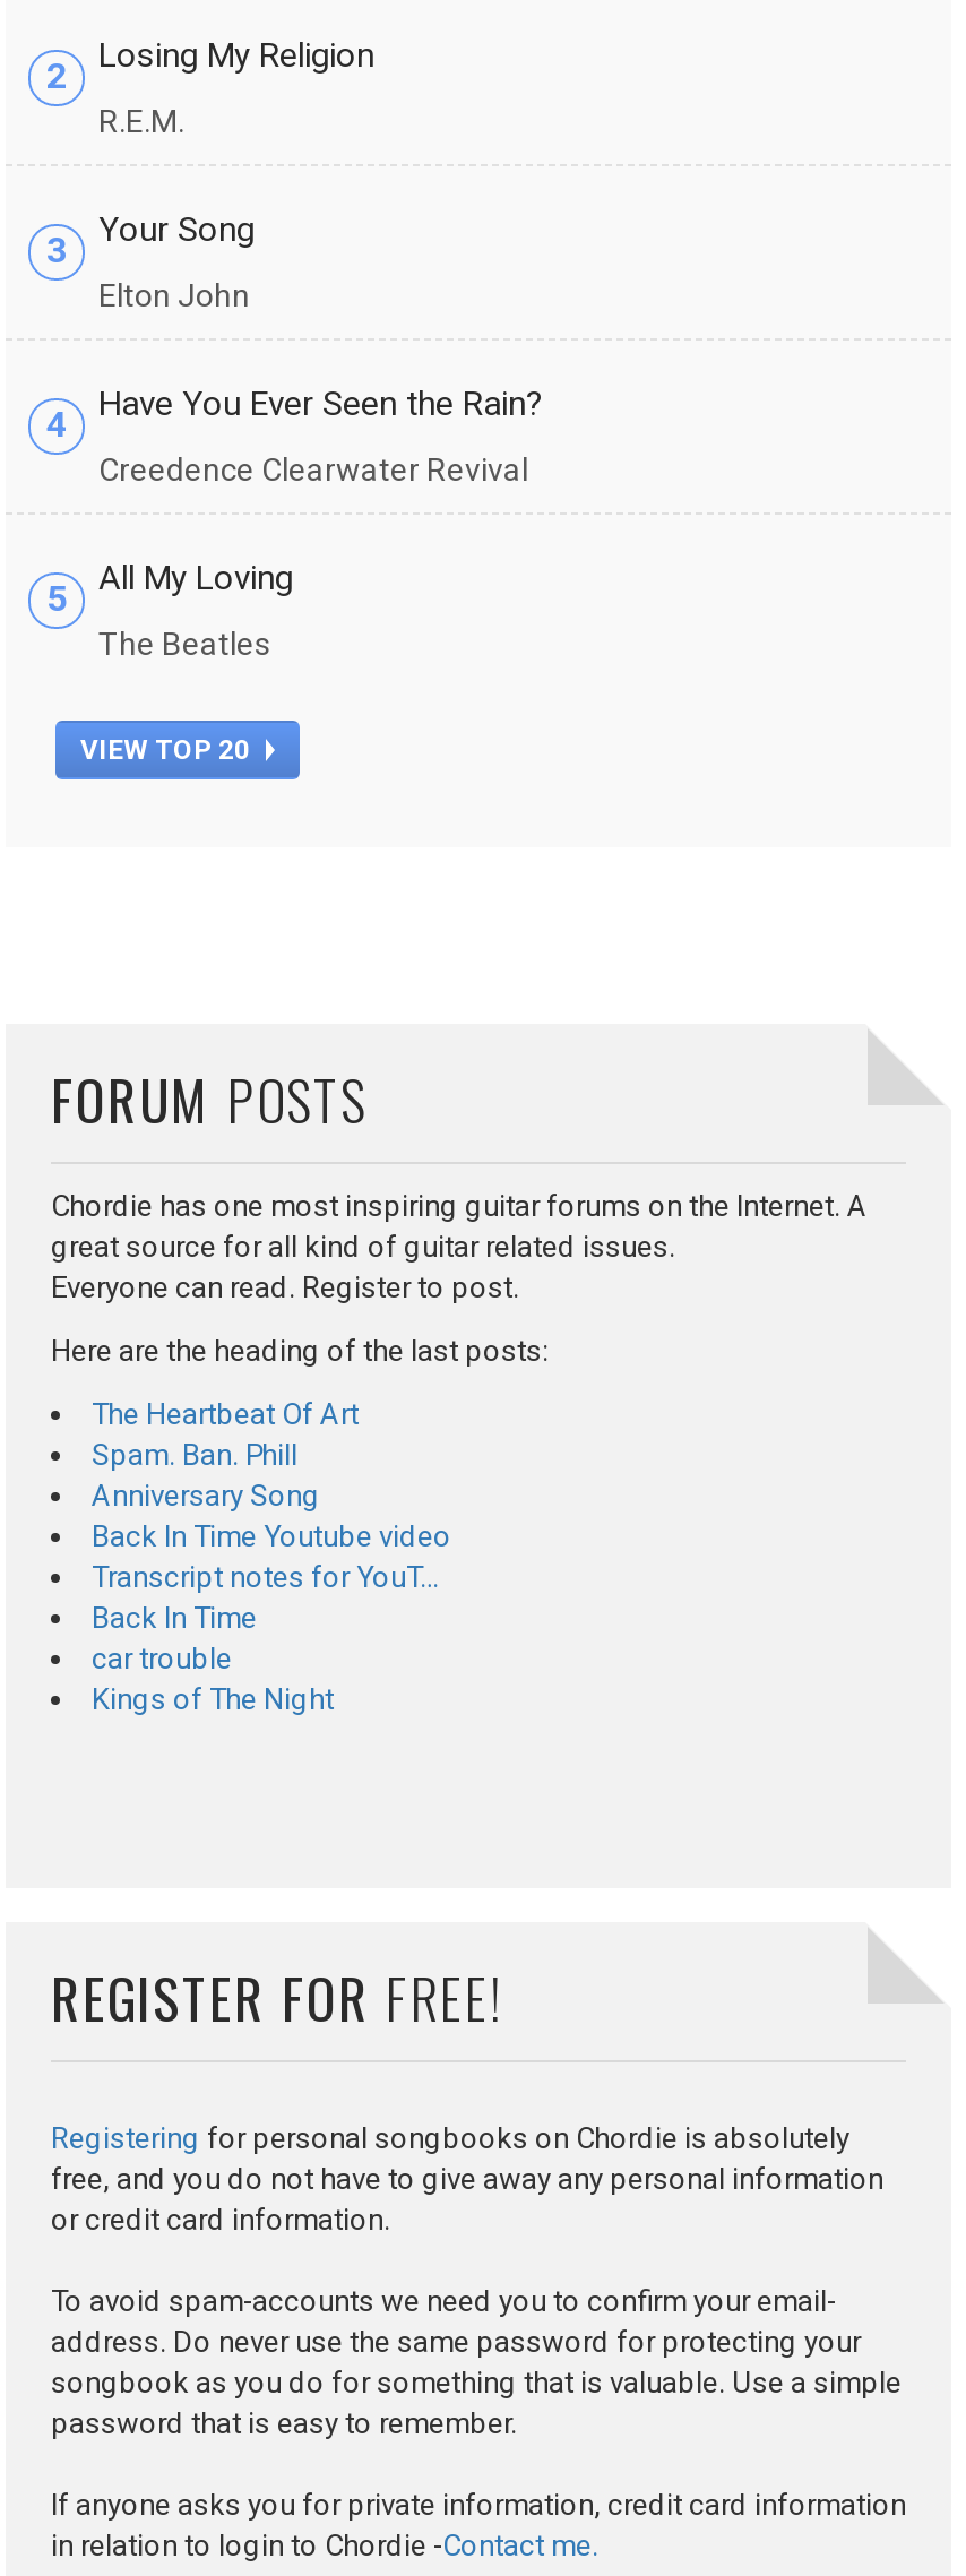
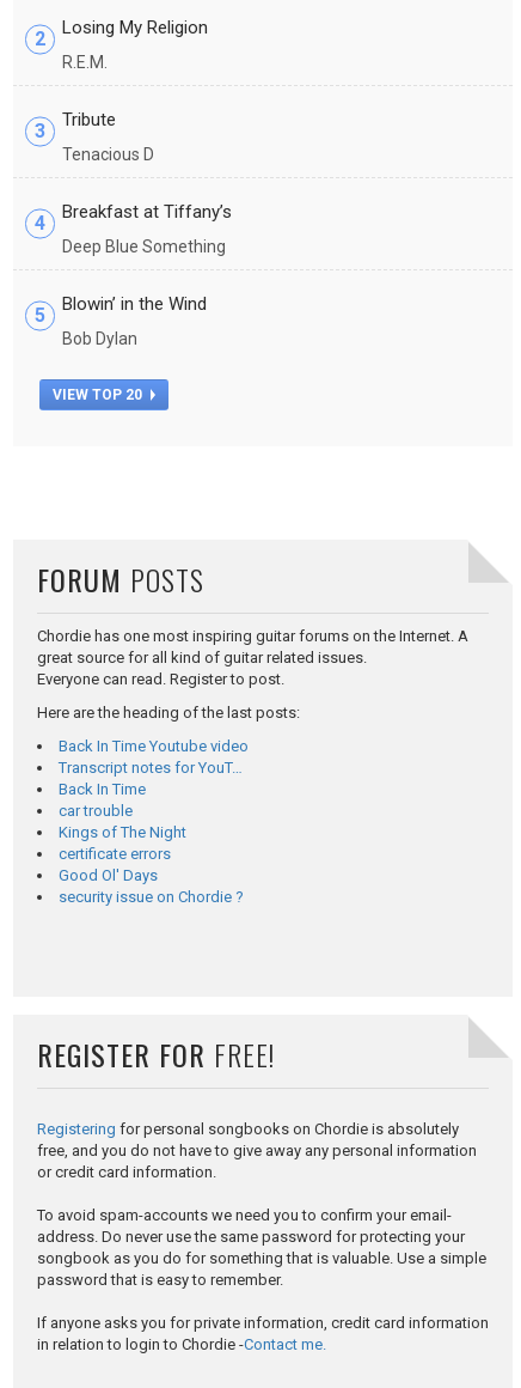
- Your Song
+ Tribute

- Elton John
+ Tenacious D

- Have You Ever Seen the Rain?
+ Breakfast at Tiffany’s

- Creedence Clearwater Revival
+ Deep Blue Something

- All My Loving
+ Blowin’ in the Wind

- The Beatles
+ Bob Dylan

- The Heartbeat Of Art
- Spam. Ban. Phill
- Anniversary Song

moved up: Back In Time Youtube video | Transcript notes for YouT… | Back In Time | car trouble | Kings of The Night

+ certificate errors
+ Good Ol' Days
+ security issue on Chordie ?
